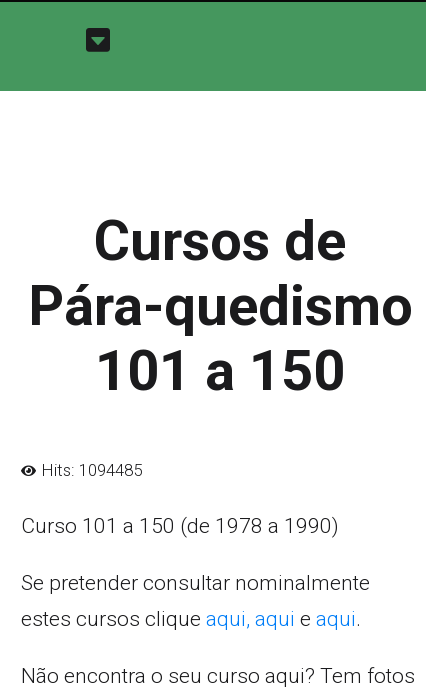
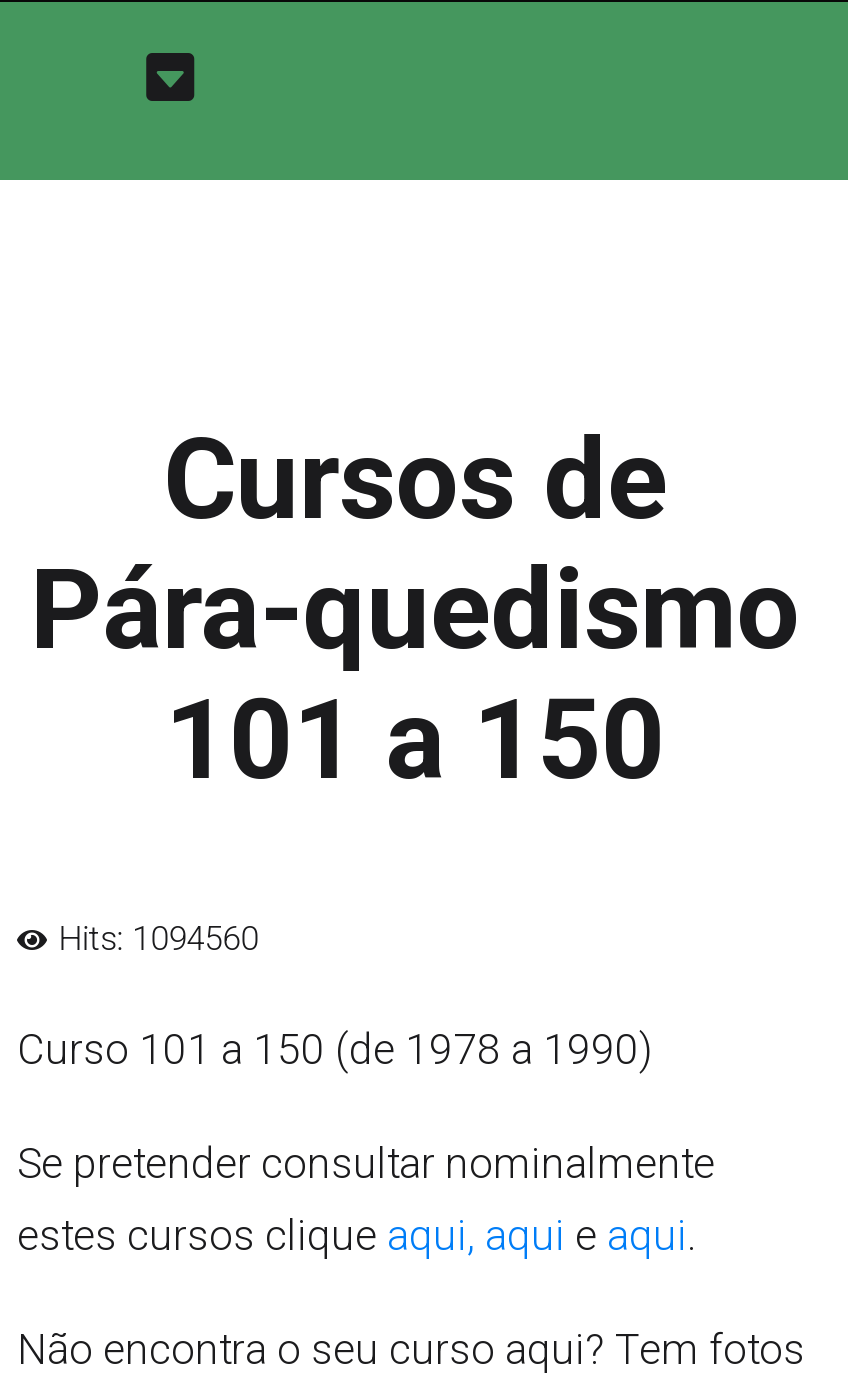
- Hits: 1094485
+ Hits: 1094560
